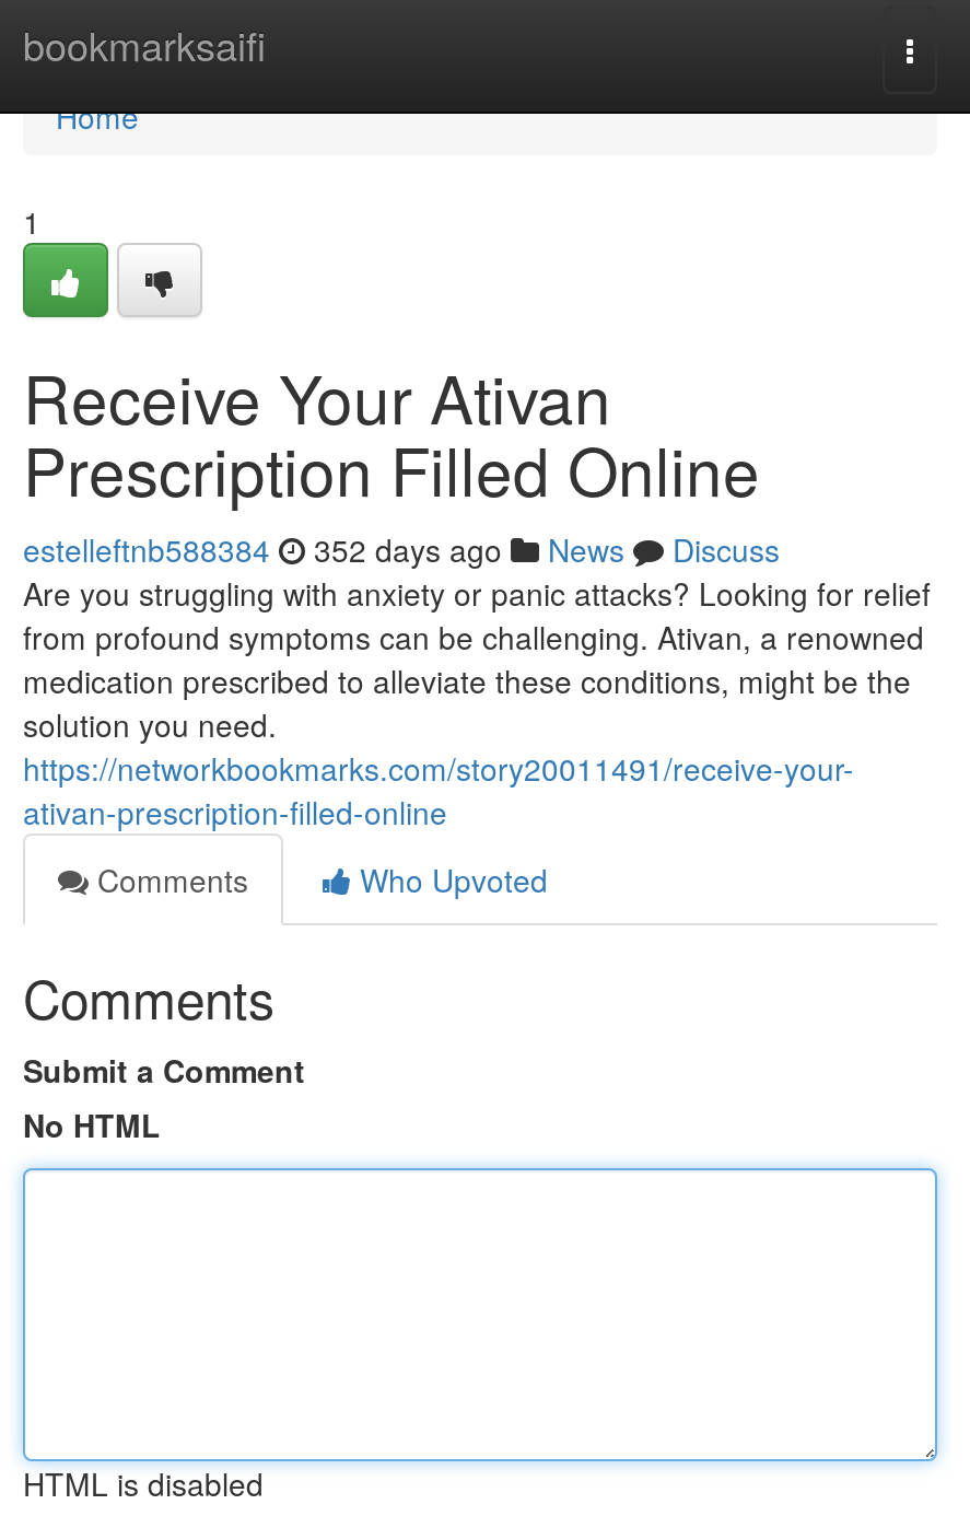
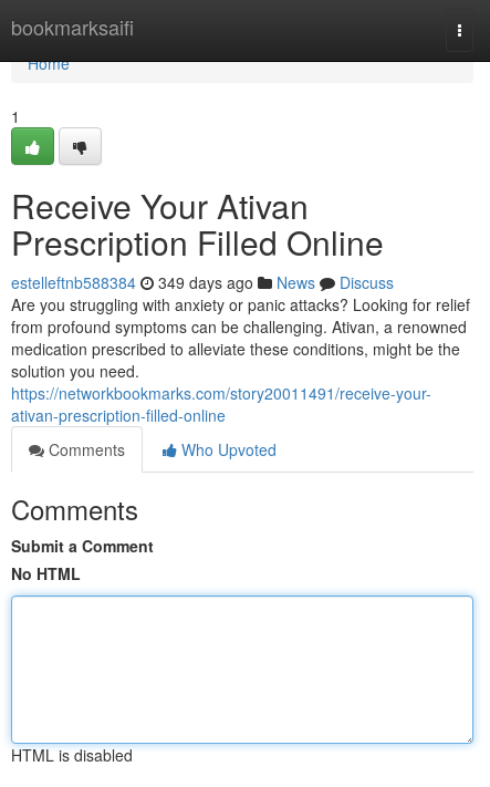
- estelleftnb588384 352 days ago News Discuss
+ estelleftnb588384 349 days ago News Discuss
